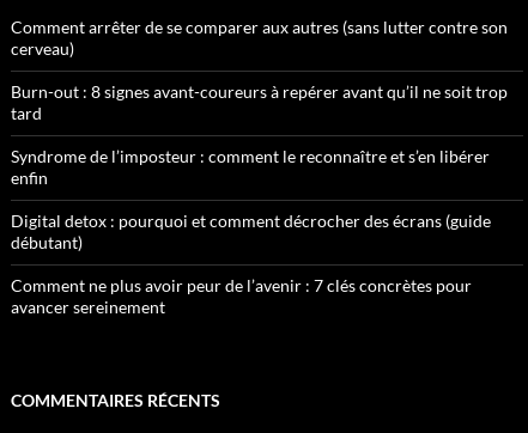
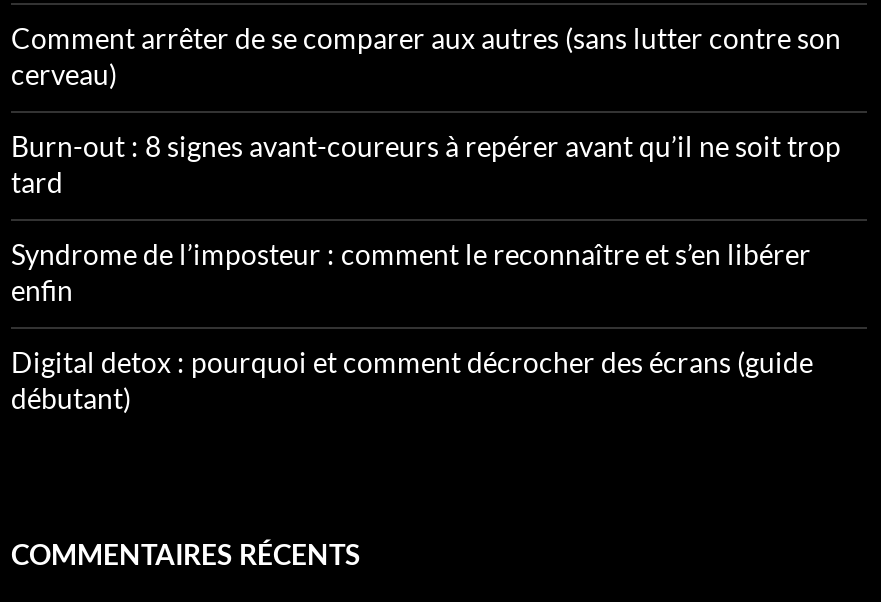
- Comment ne plus avoir peur de l’avenir : 7 clés concrètes pour
- avancer sereinement
